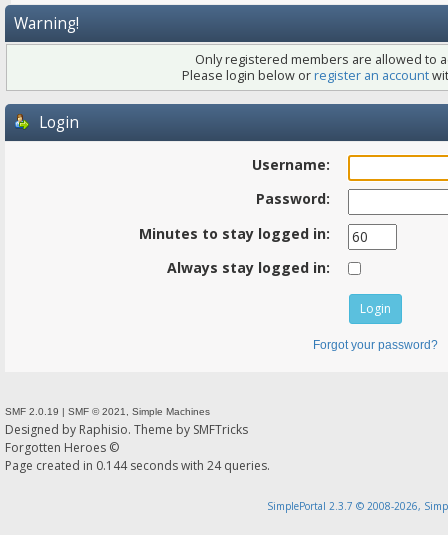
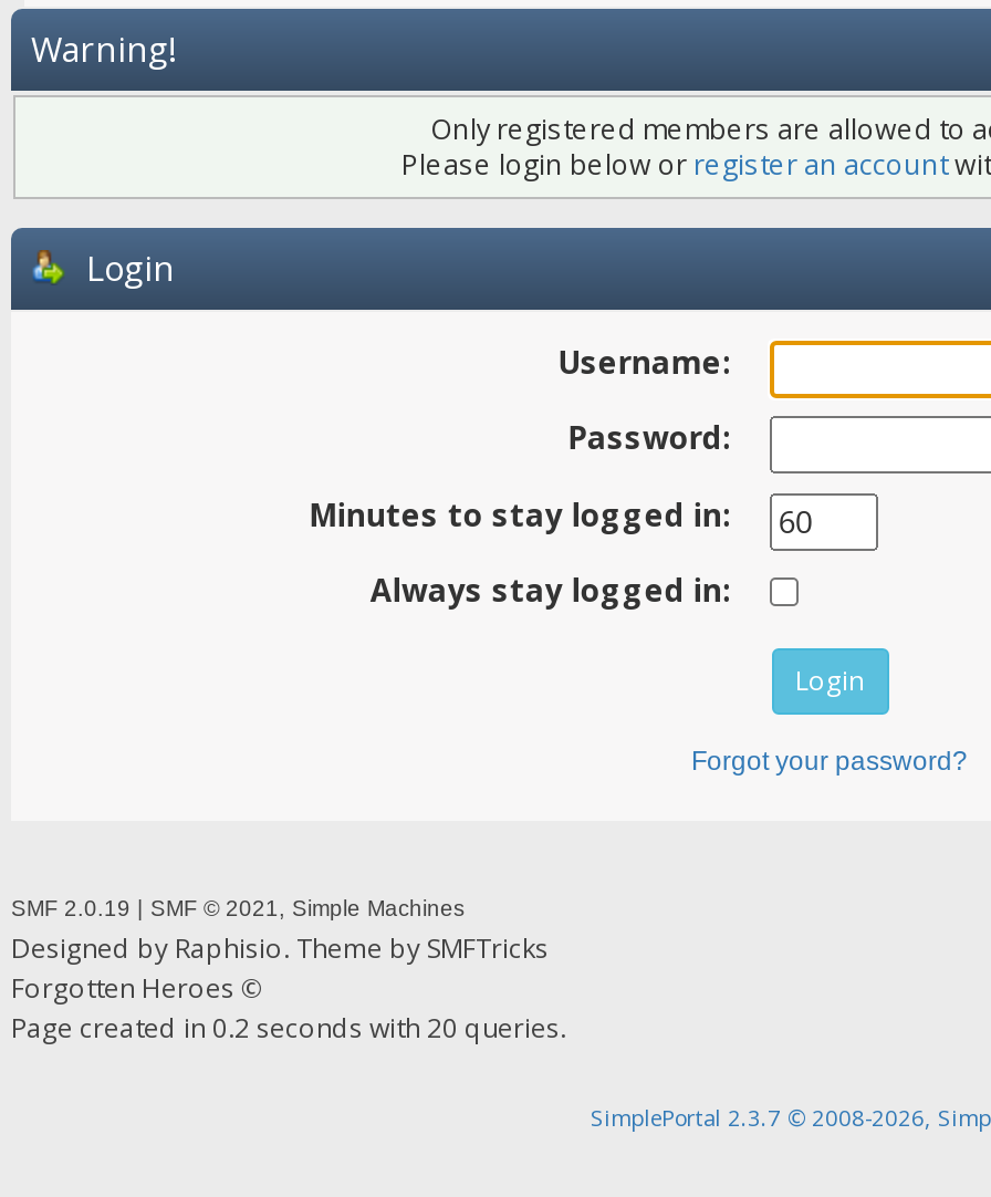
- Page created in 0.144 seconds with 24 queries.
+ Page created in 0.2 seconds with 20 queries.
